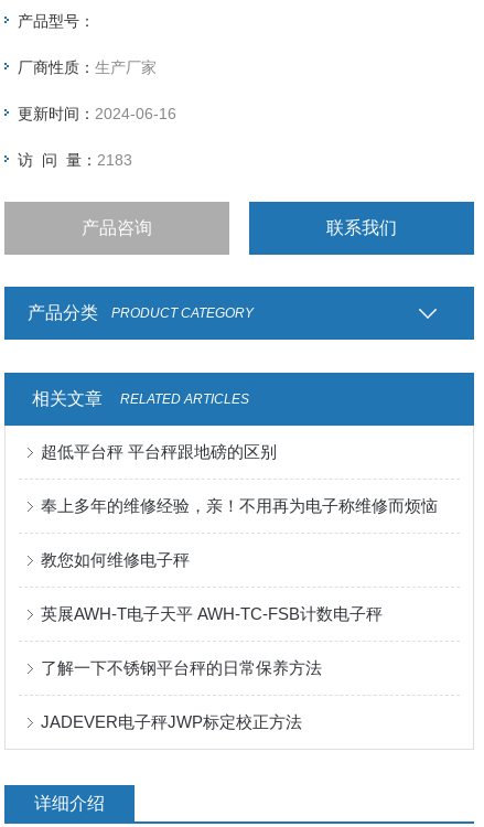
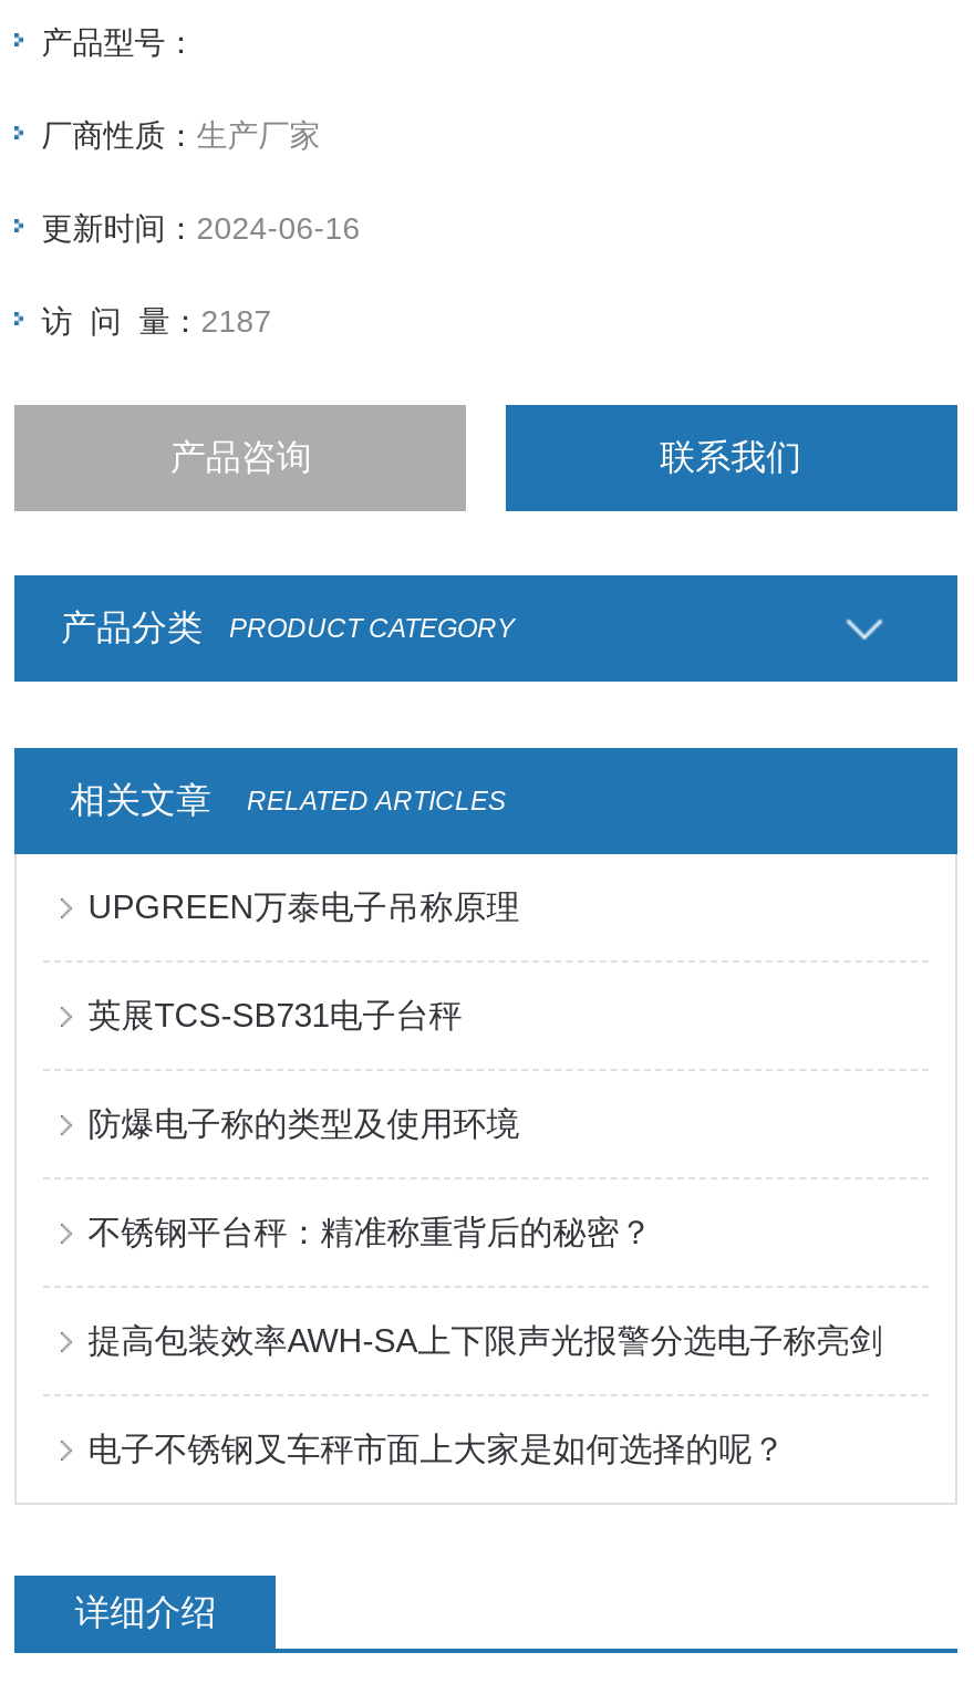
- 访 问 量：2183
+ 访 问 量：2187

- 超低平台秤 平台秤跟地磅的区别
+ UPGREEN万泰电子吊称原理

- 奉上多年的维修经验，亲！不用再为电子称维修而烦恼
+ 英展TCS-SB731电子台秤

- 教您如何维修电子秤
+ 防爆电子称的类型及使用环境

- 英展AWH-T电子天平 AWH-TC-FSB计数电子秤
+ 不锈钢平台秤：精准称重背后的秘密？

- 了解一下不锈钢平台秤的日常保养方法
+ 提高包装效率AWH-SA上下限声光报警分选电子称亮剑

- JADEVER电子秤JWP标定校正方法
+ 电子不锈钢叉车秤市面上大家是如何选择的呢？
